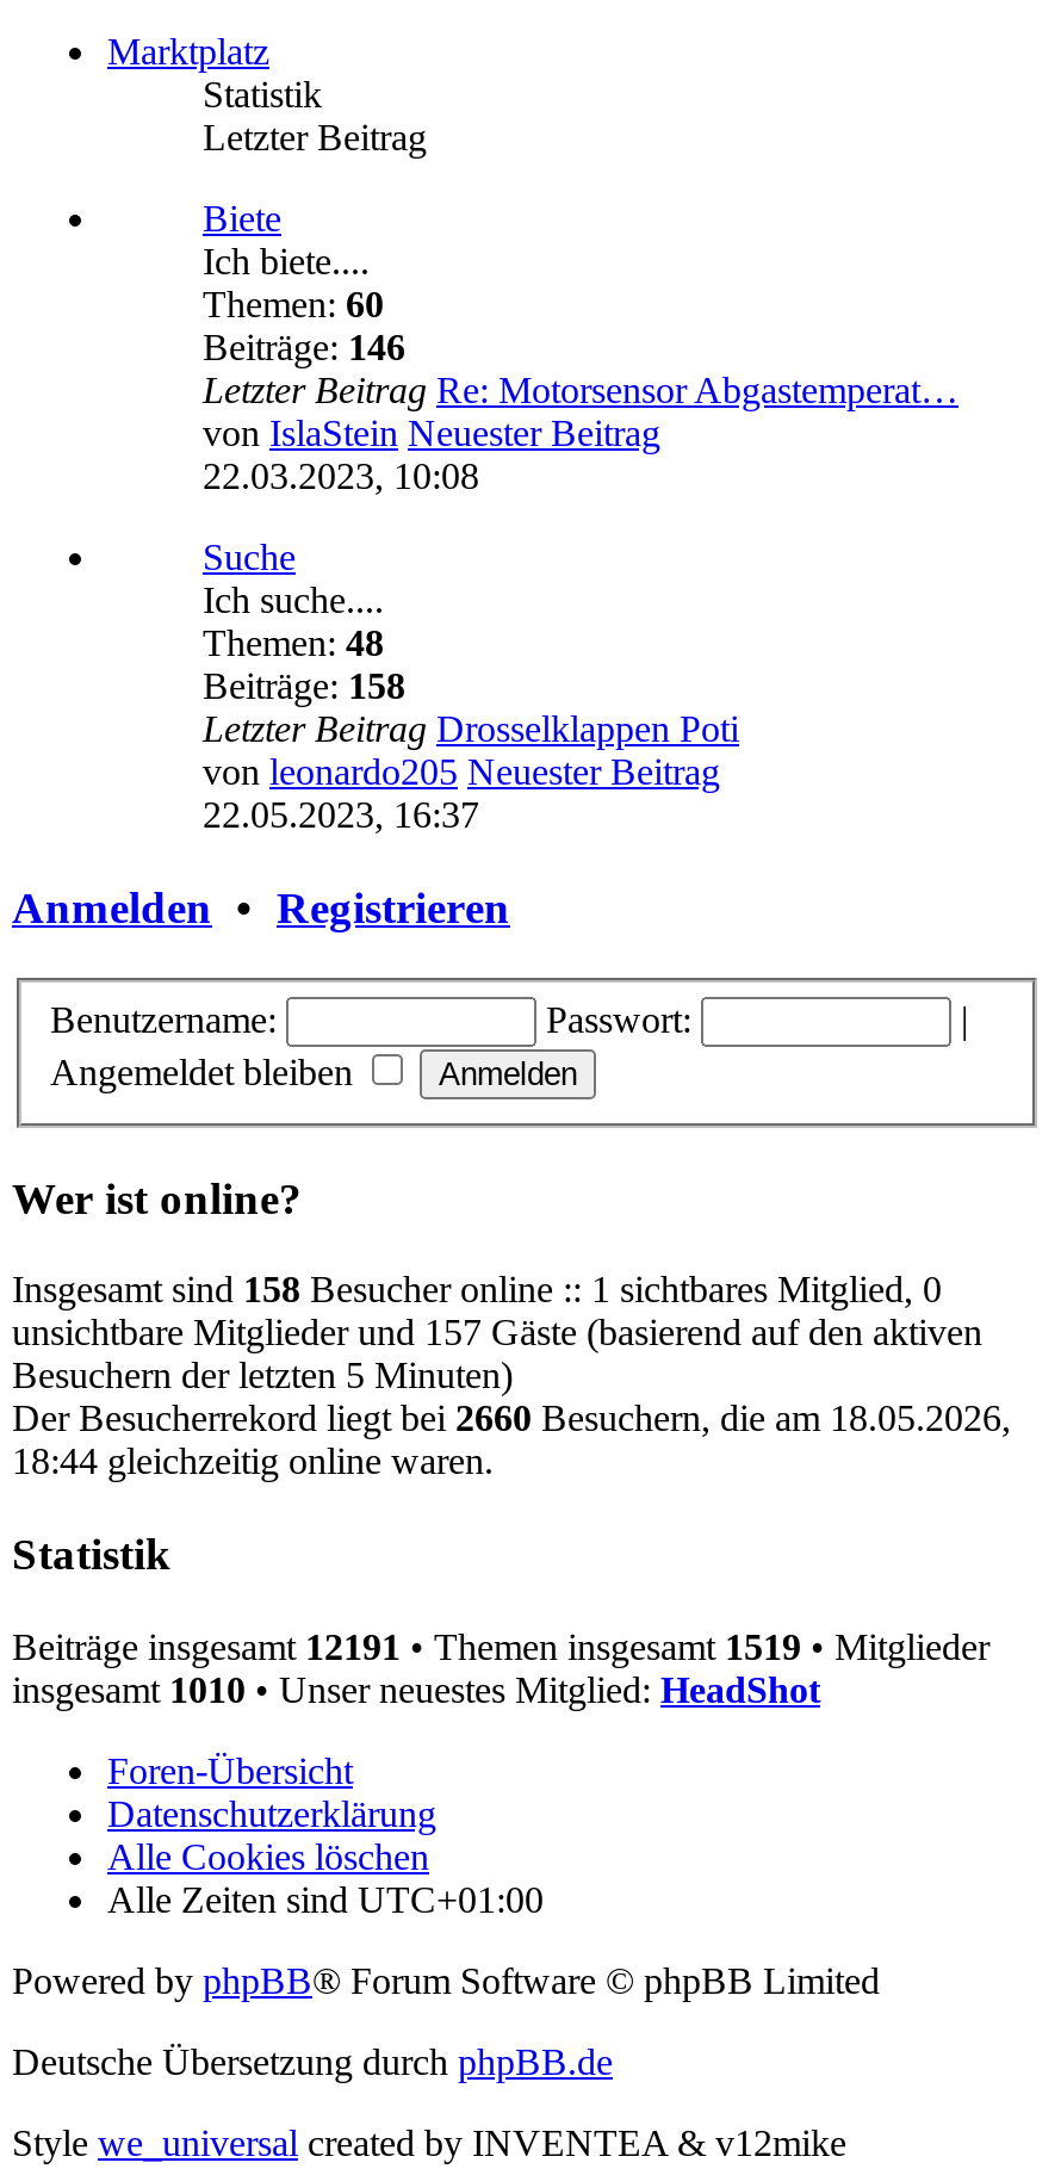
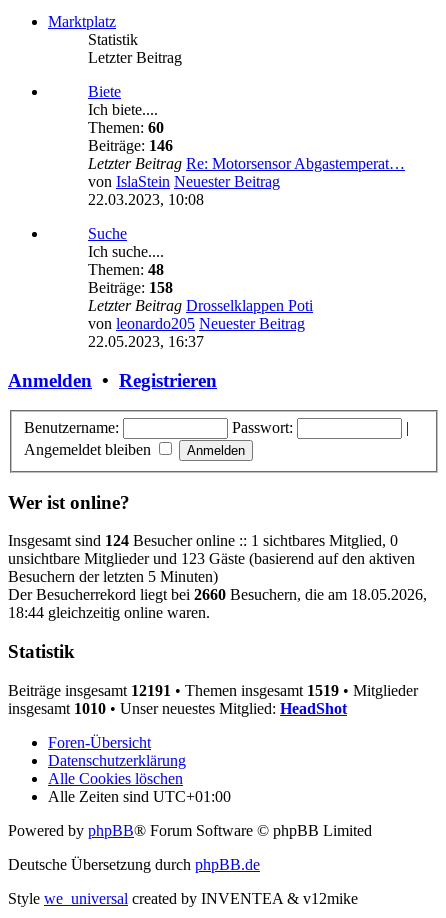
- Insgesamt sind 158 Besucher online :: 1 sichtbares Mitglied, 0
+ Insgesamt sind 124 Besucher online :: 1 sichtbares Mitglied, 0

- unsichtbare Mitglieder und 157 Gäste (basierend auf den aktiven
+ unsichtbare Mitglieder und 123 Gäste (basierend auf den aktiven
